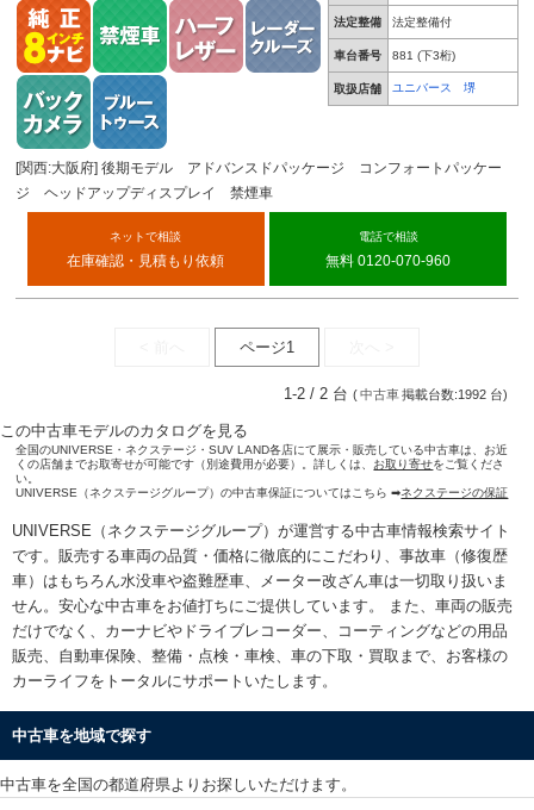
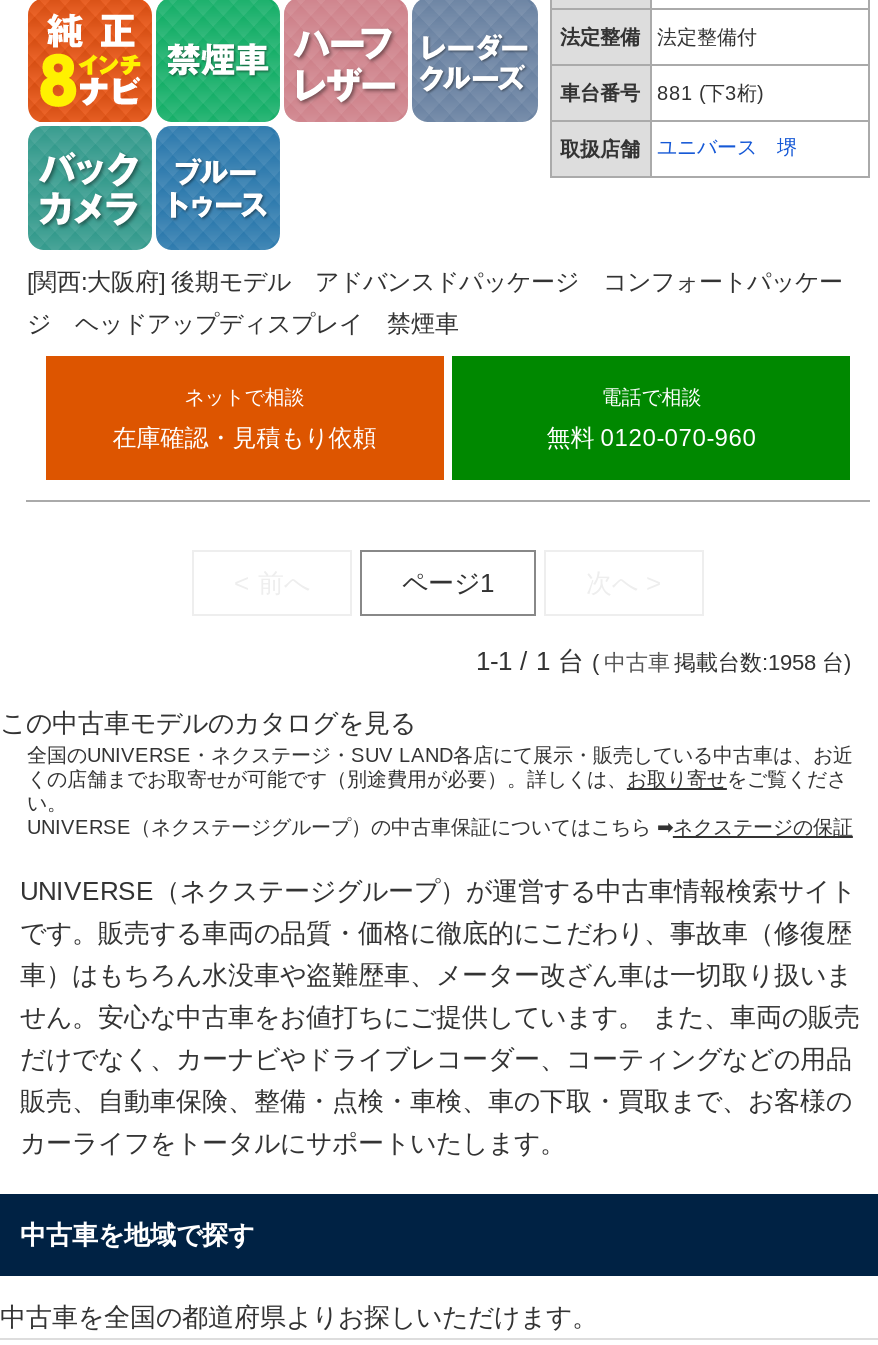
- 1-2 / 2 台( 中古車 掲載台数:1992 台)
+ 1-1 / 1 台( 中古車 掲載台数:1958 台)
